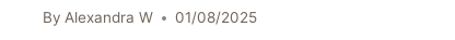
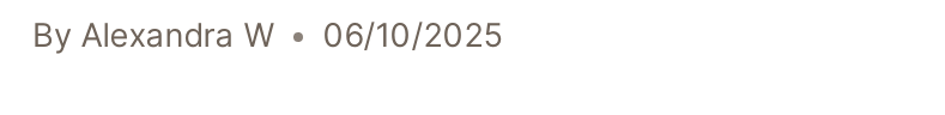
- By Alexandra W 01/08/2025
+ By Alexandra W 06/10/2025
